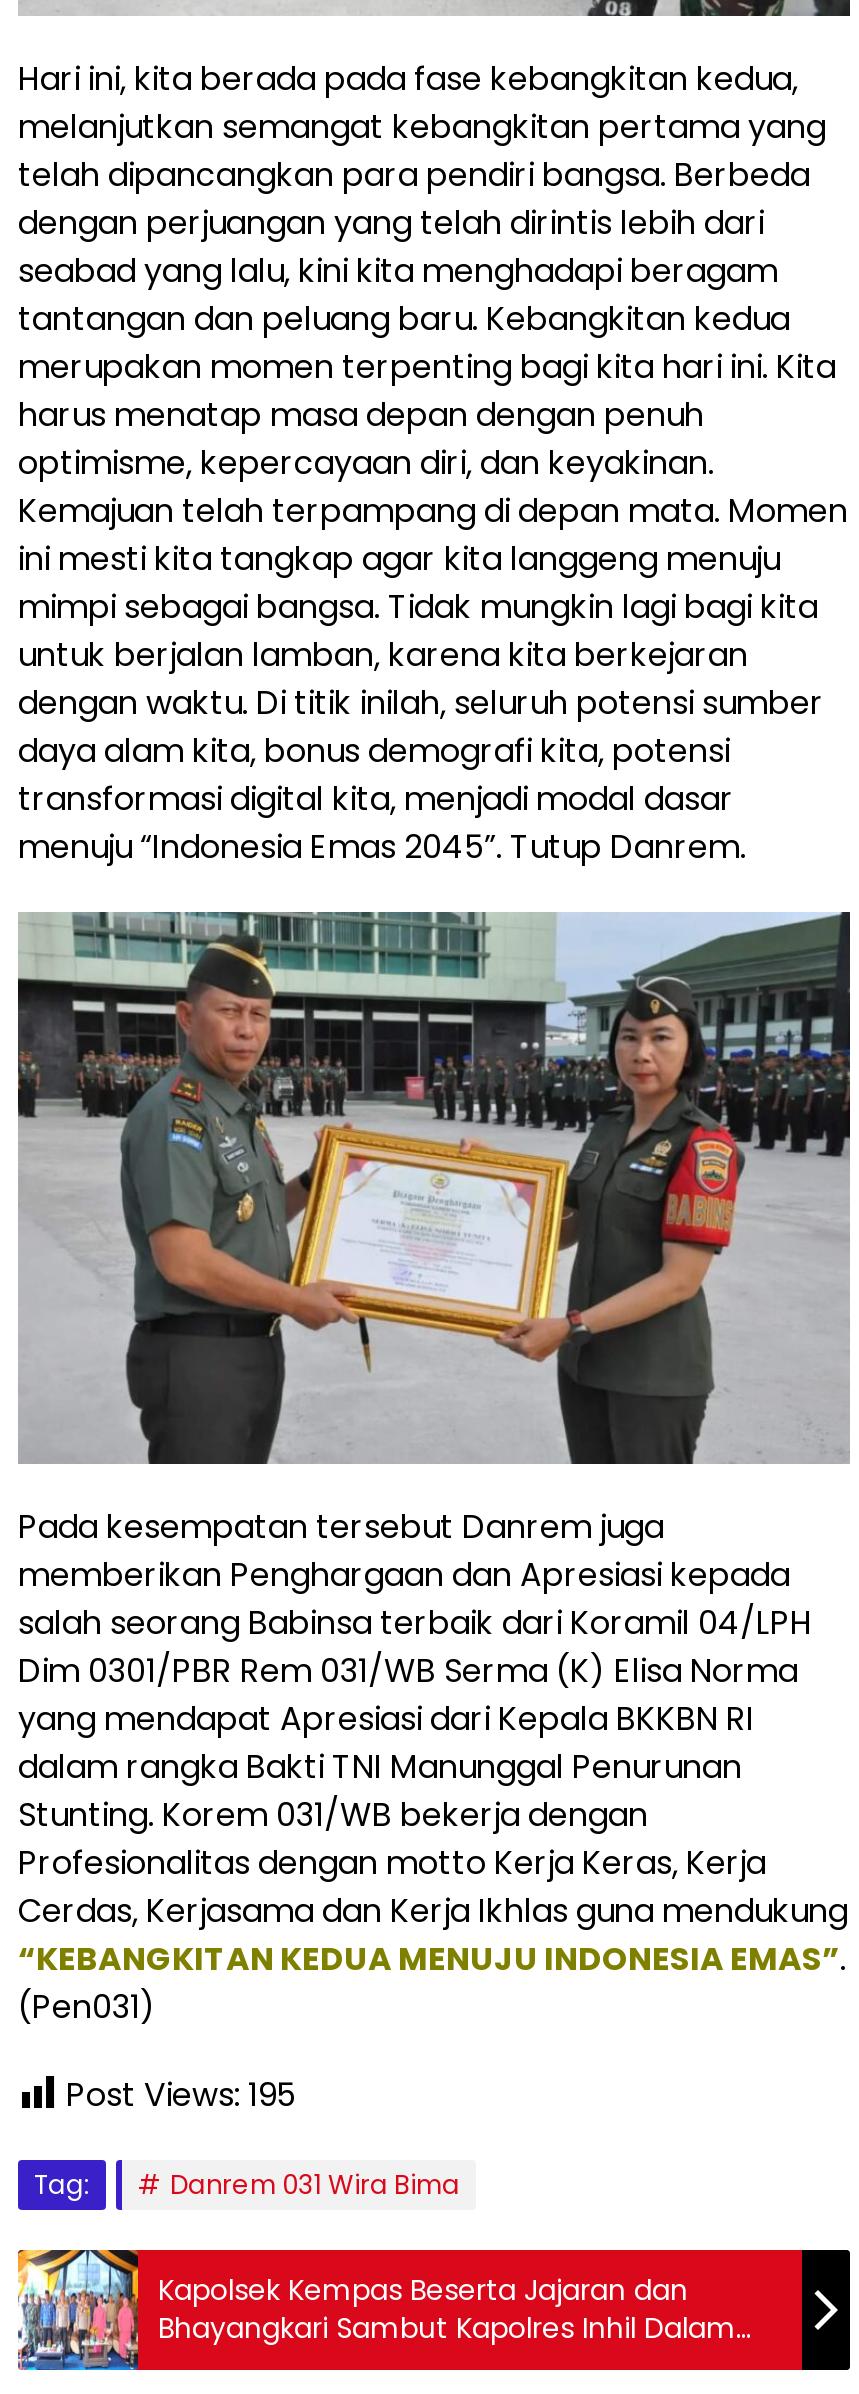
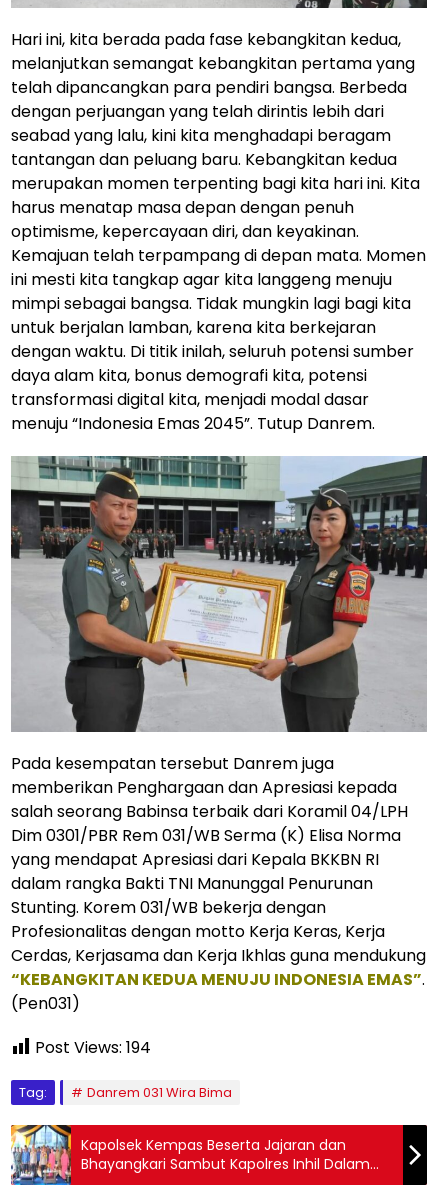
- Post Views: 195
+ Post Views: 194
